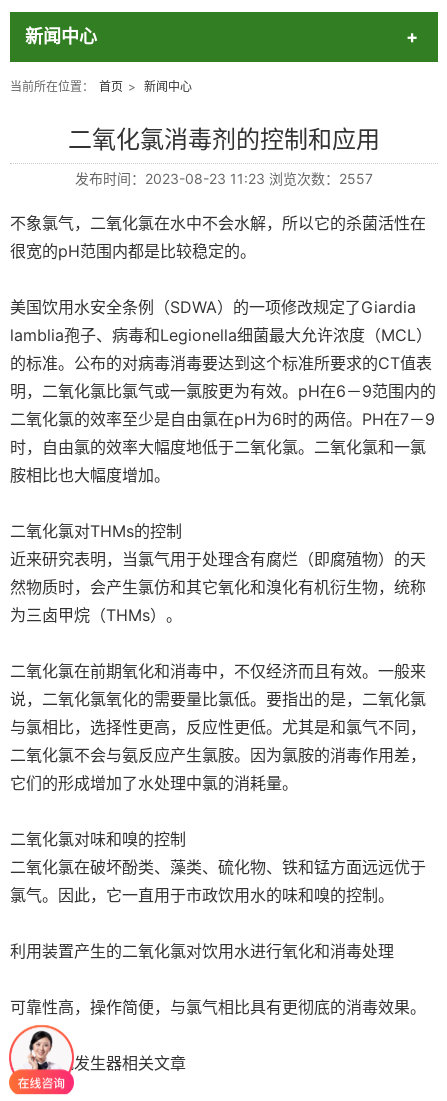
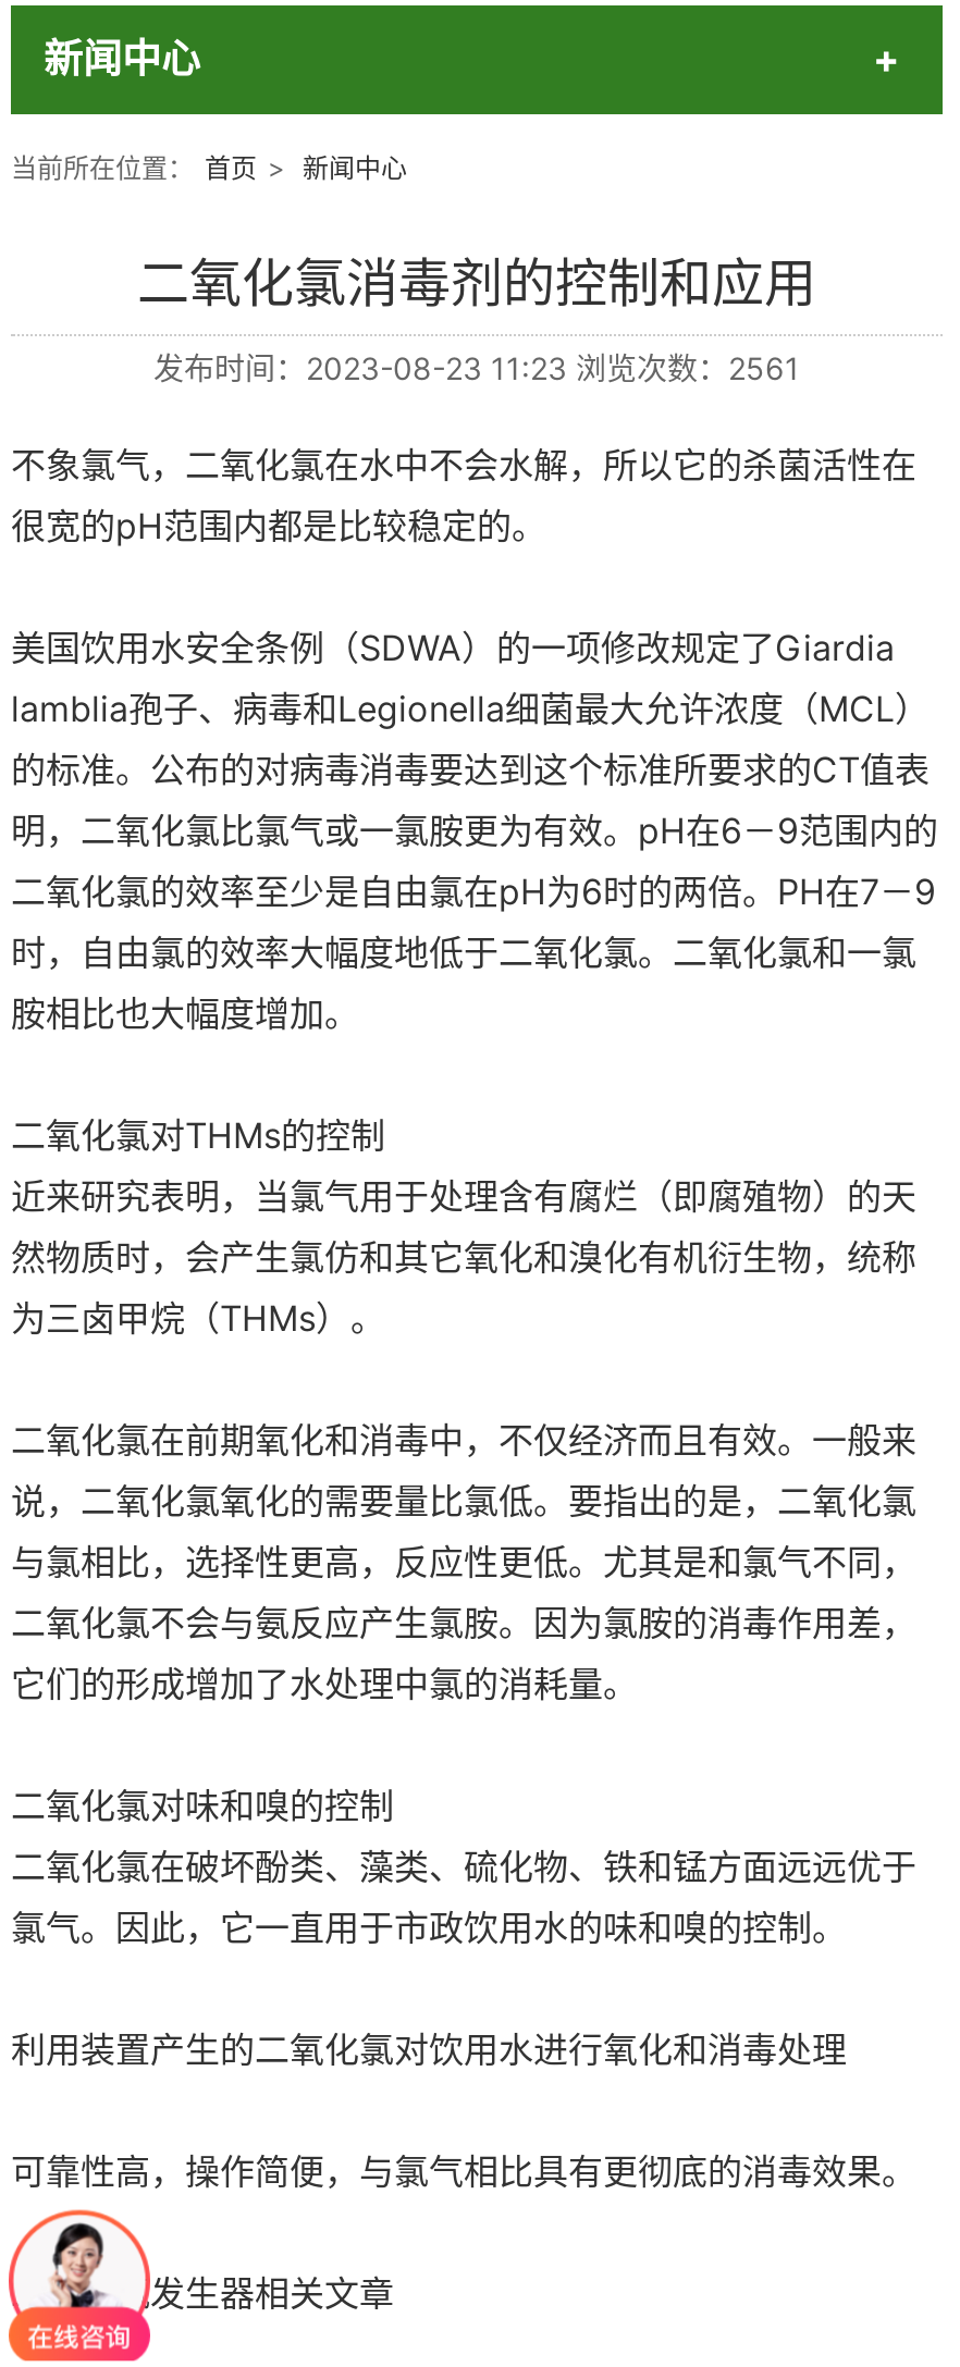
- 发布时间：2023-08-23 11:23 浏览次数：2557
+ 发布时间：2023-08-23 11:23 浏览次数：2561
